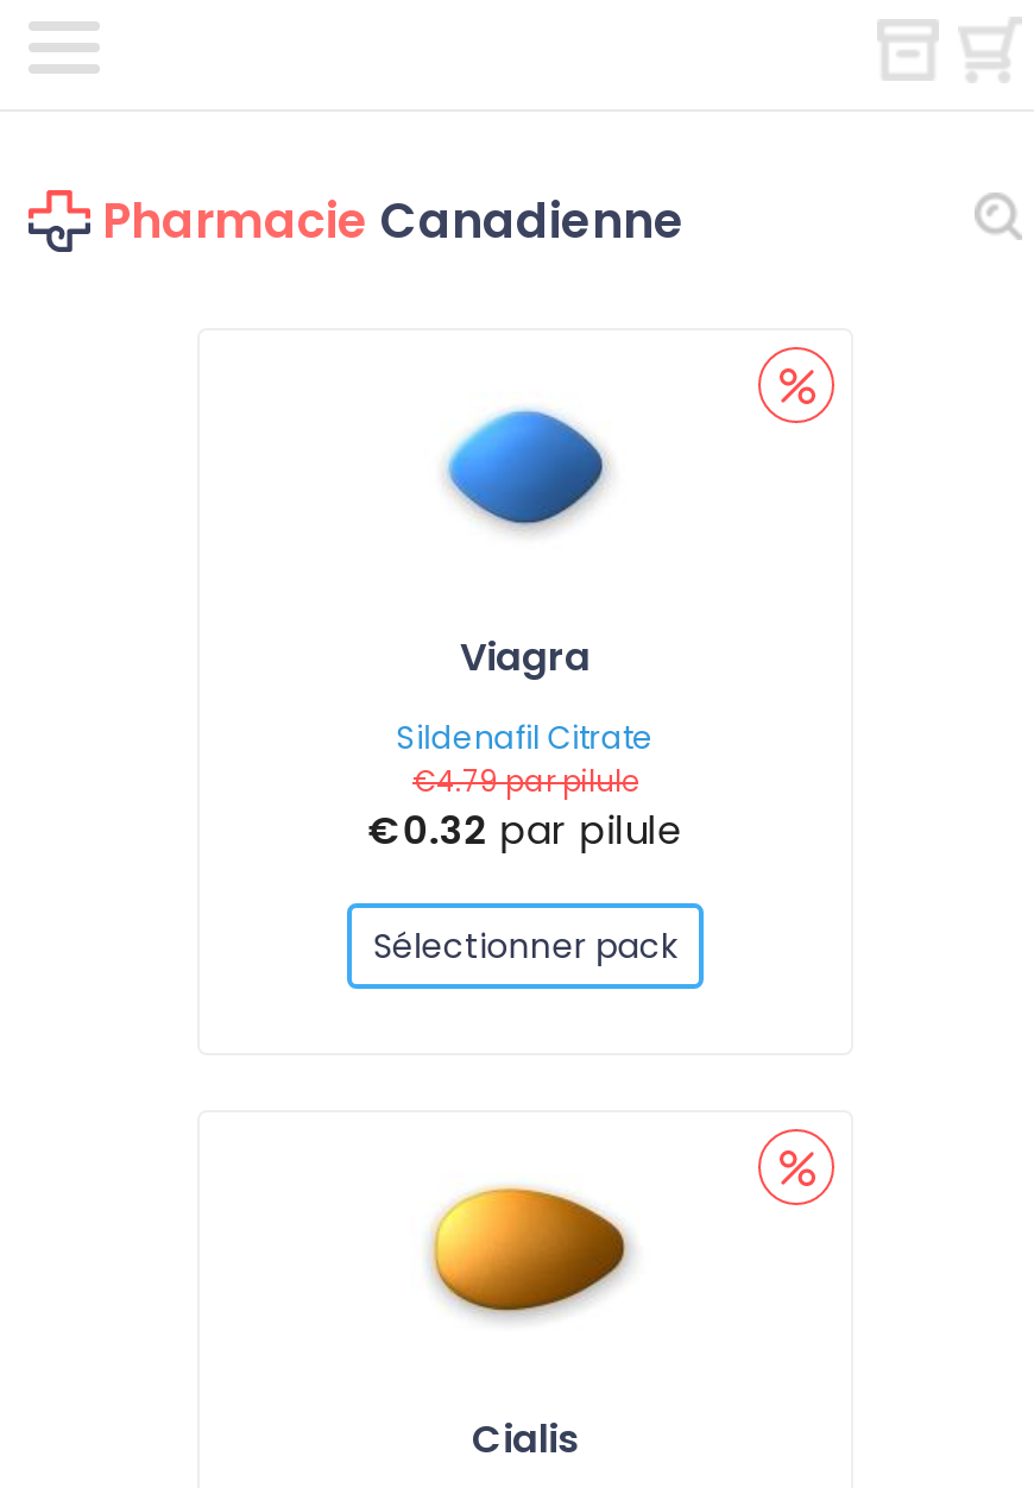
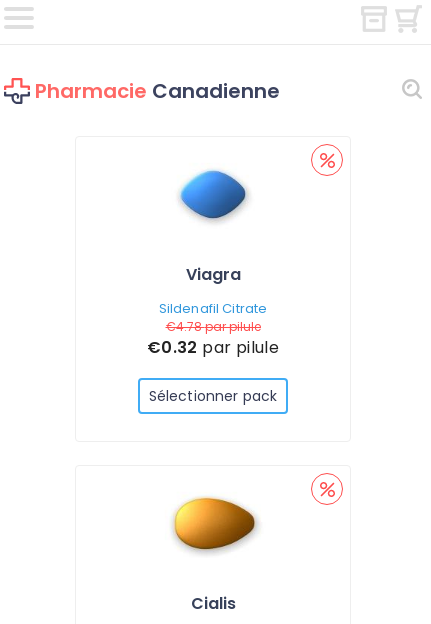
- €4.79par pilule
+ €4.78par pilule
